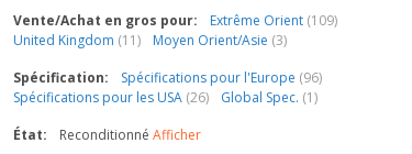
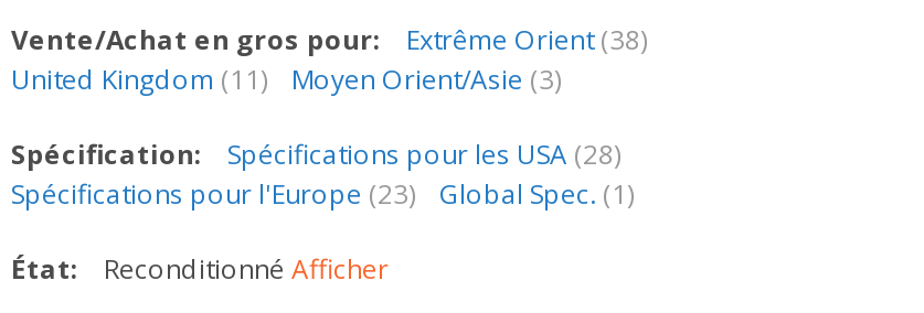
- Extrême Orient (109)
+ Extrême Orient (38)

- Spécifications pour l'Europe (96)
- Spécifications pour les USA (26)
+ Spécifications pour les USA (28)
+ Spécifications pour l'Europe (23)
